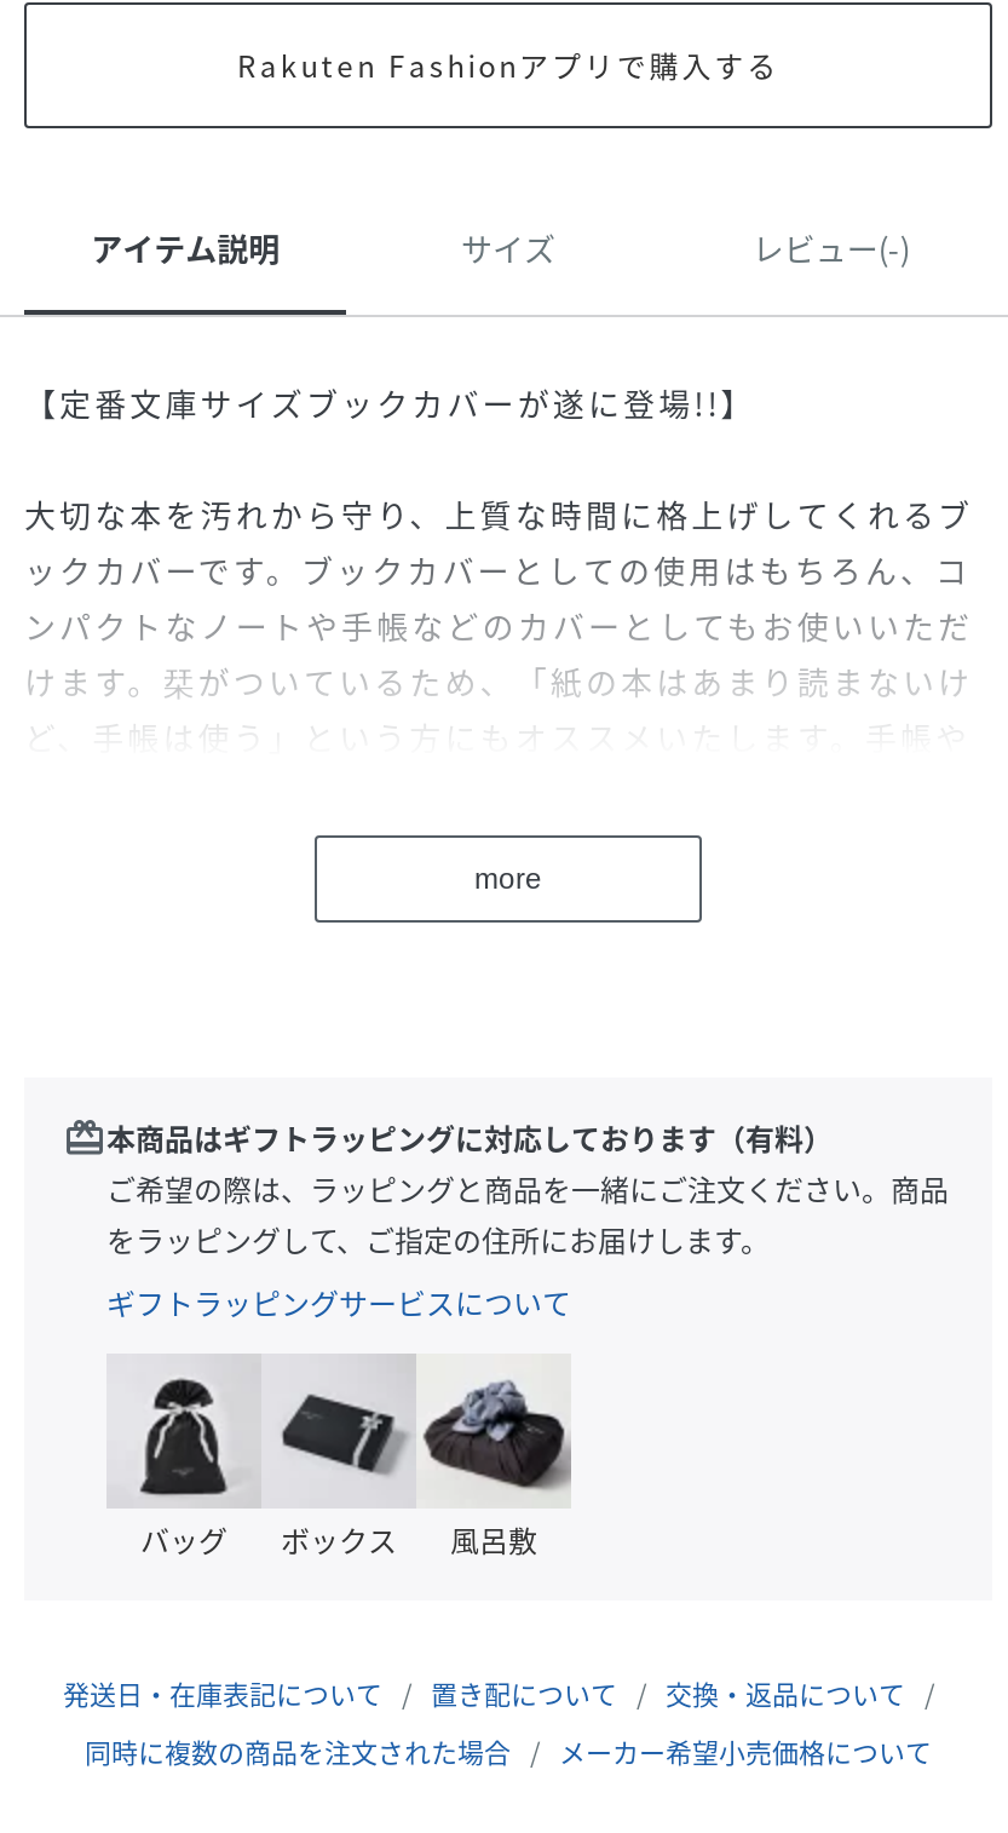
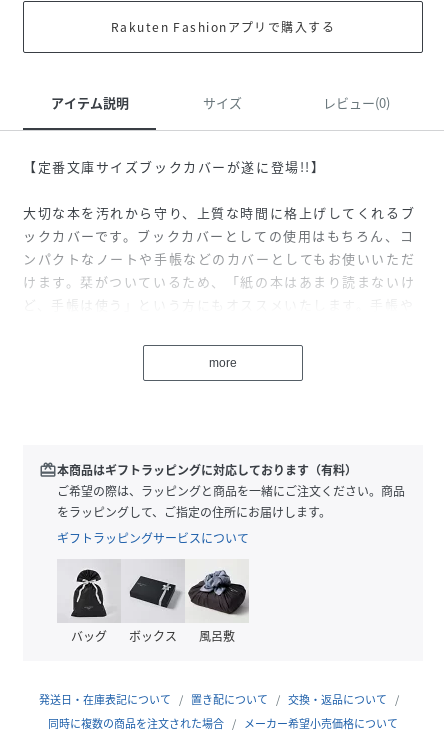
- レビュー(-)
+ レビュー(0)
